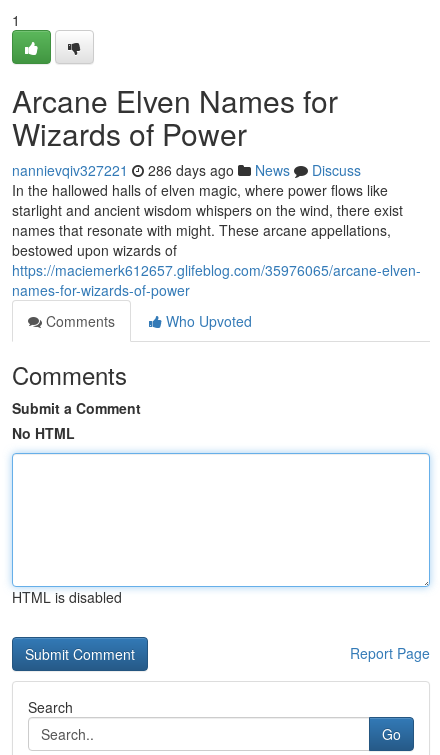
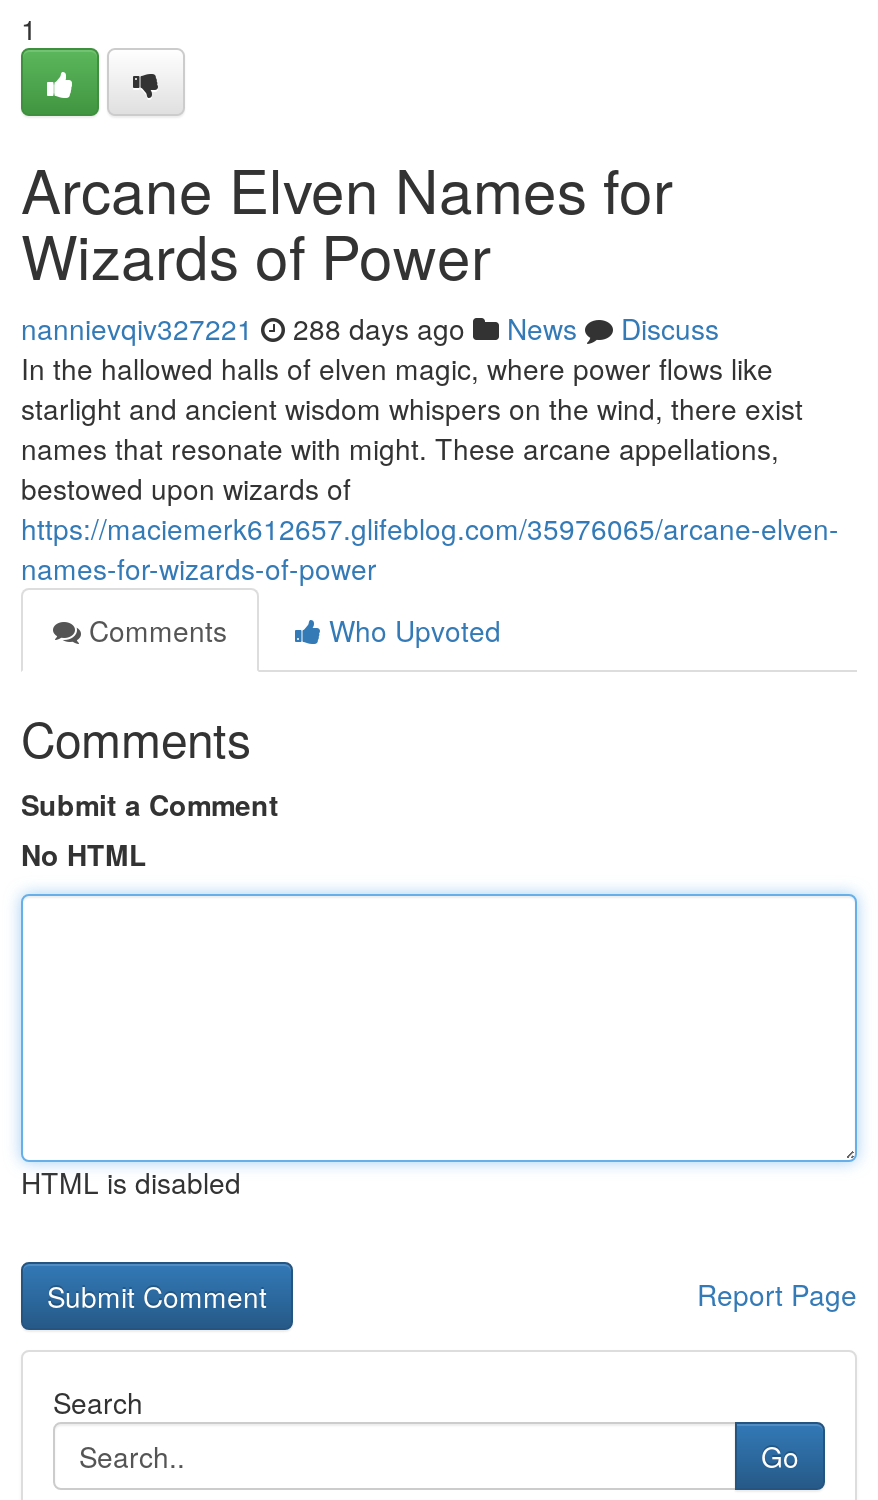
- nannievqiv327221 286 days ago News Discuss
+ nannievqiv327221 288 days ago News Discuss
